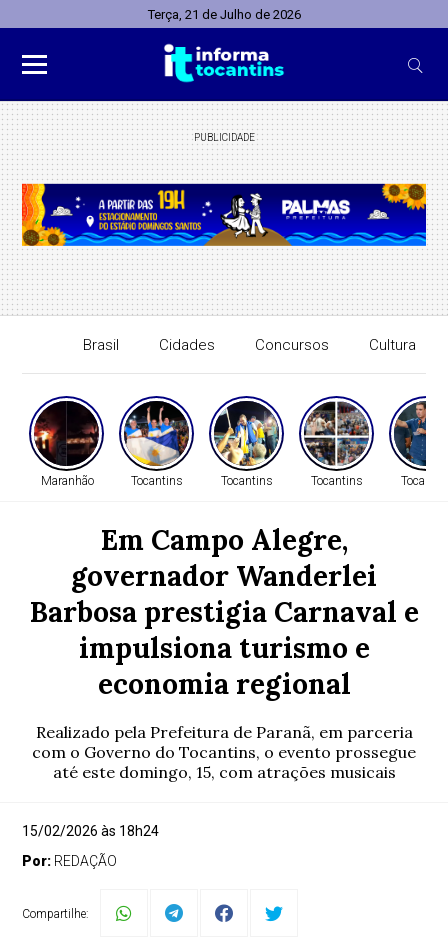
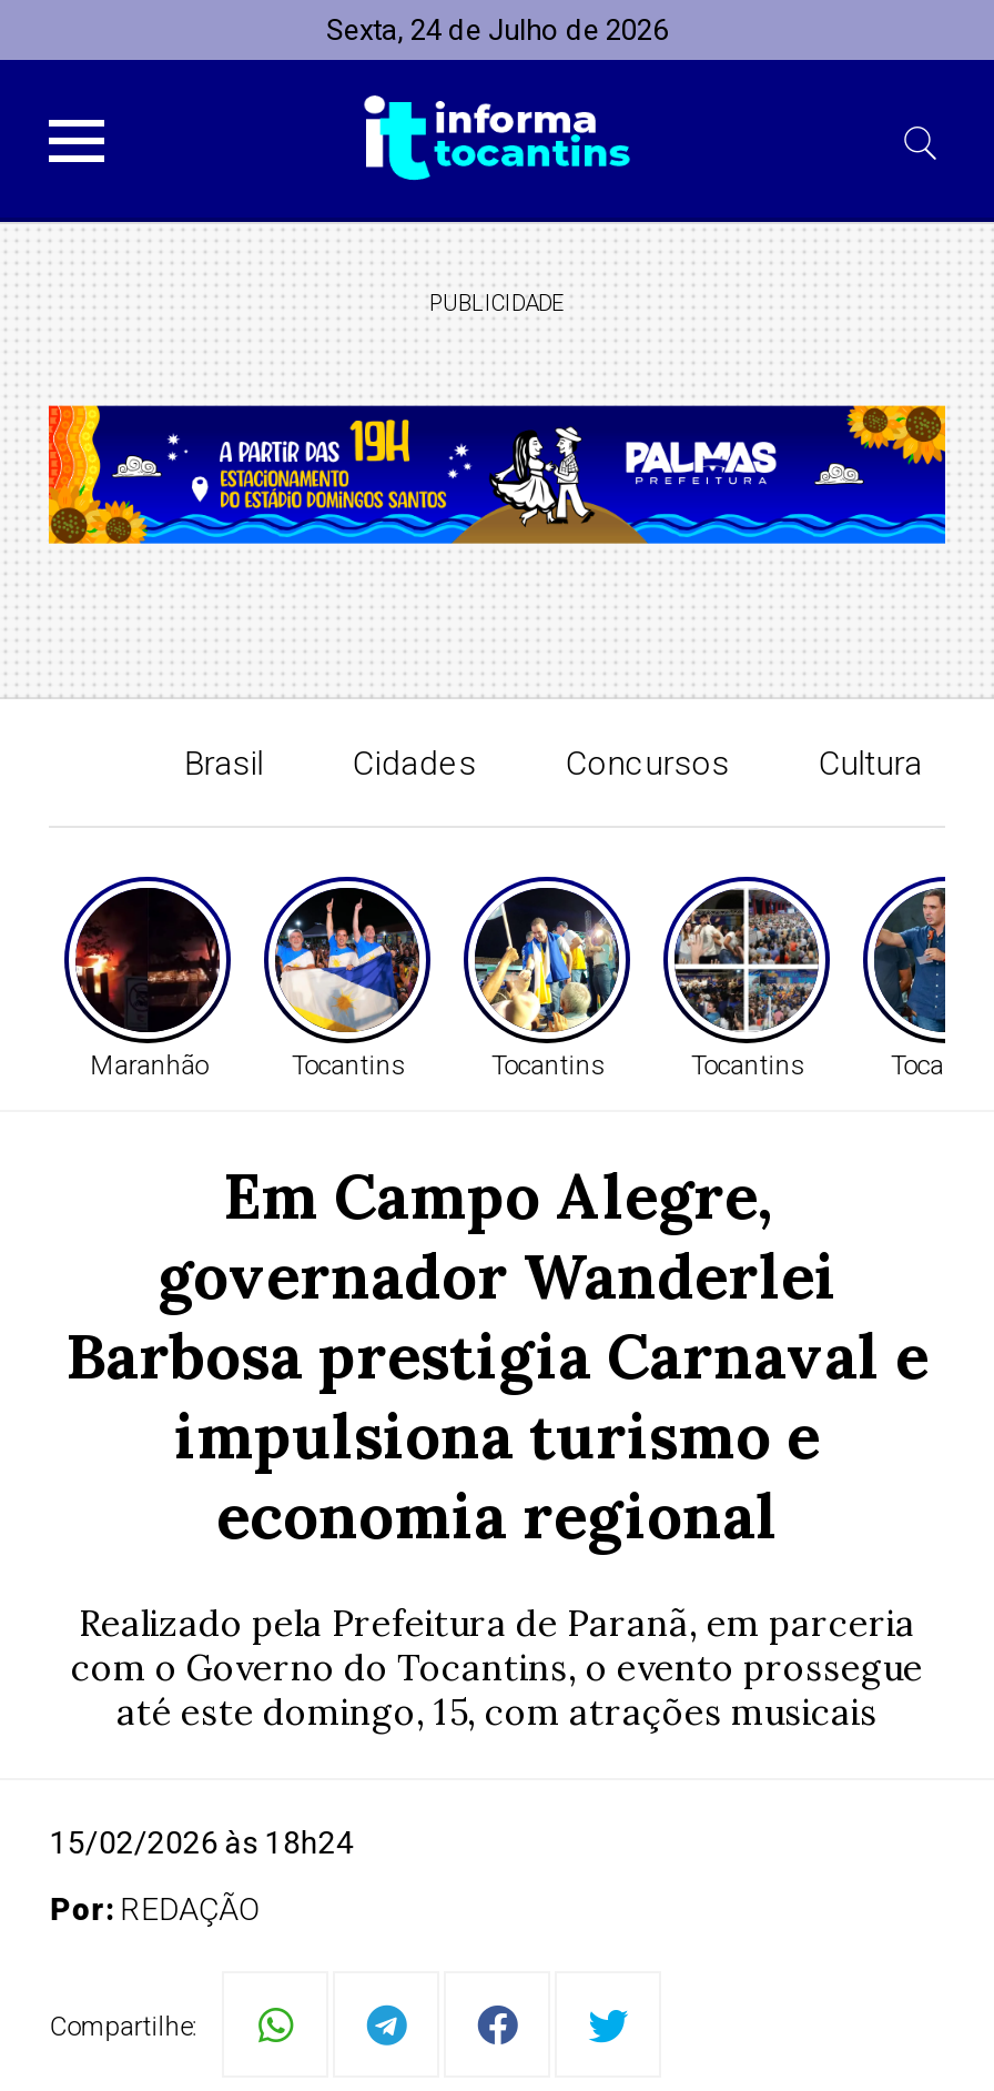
- Terça, 21 de Julho de 2026
+ Sexta, 24 de Julho de 2026
